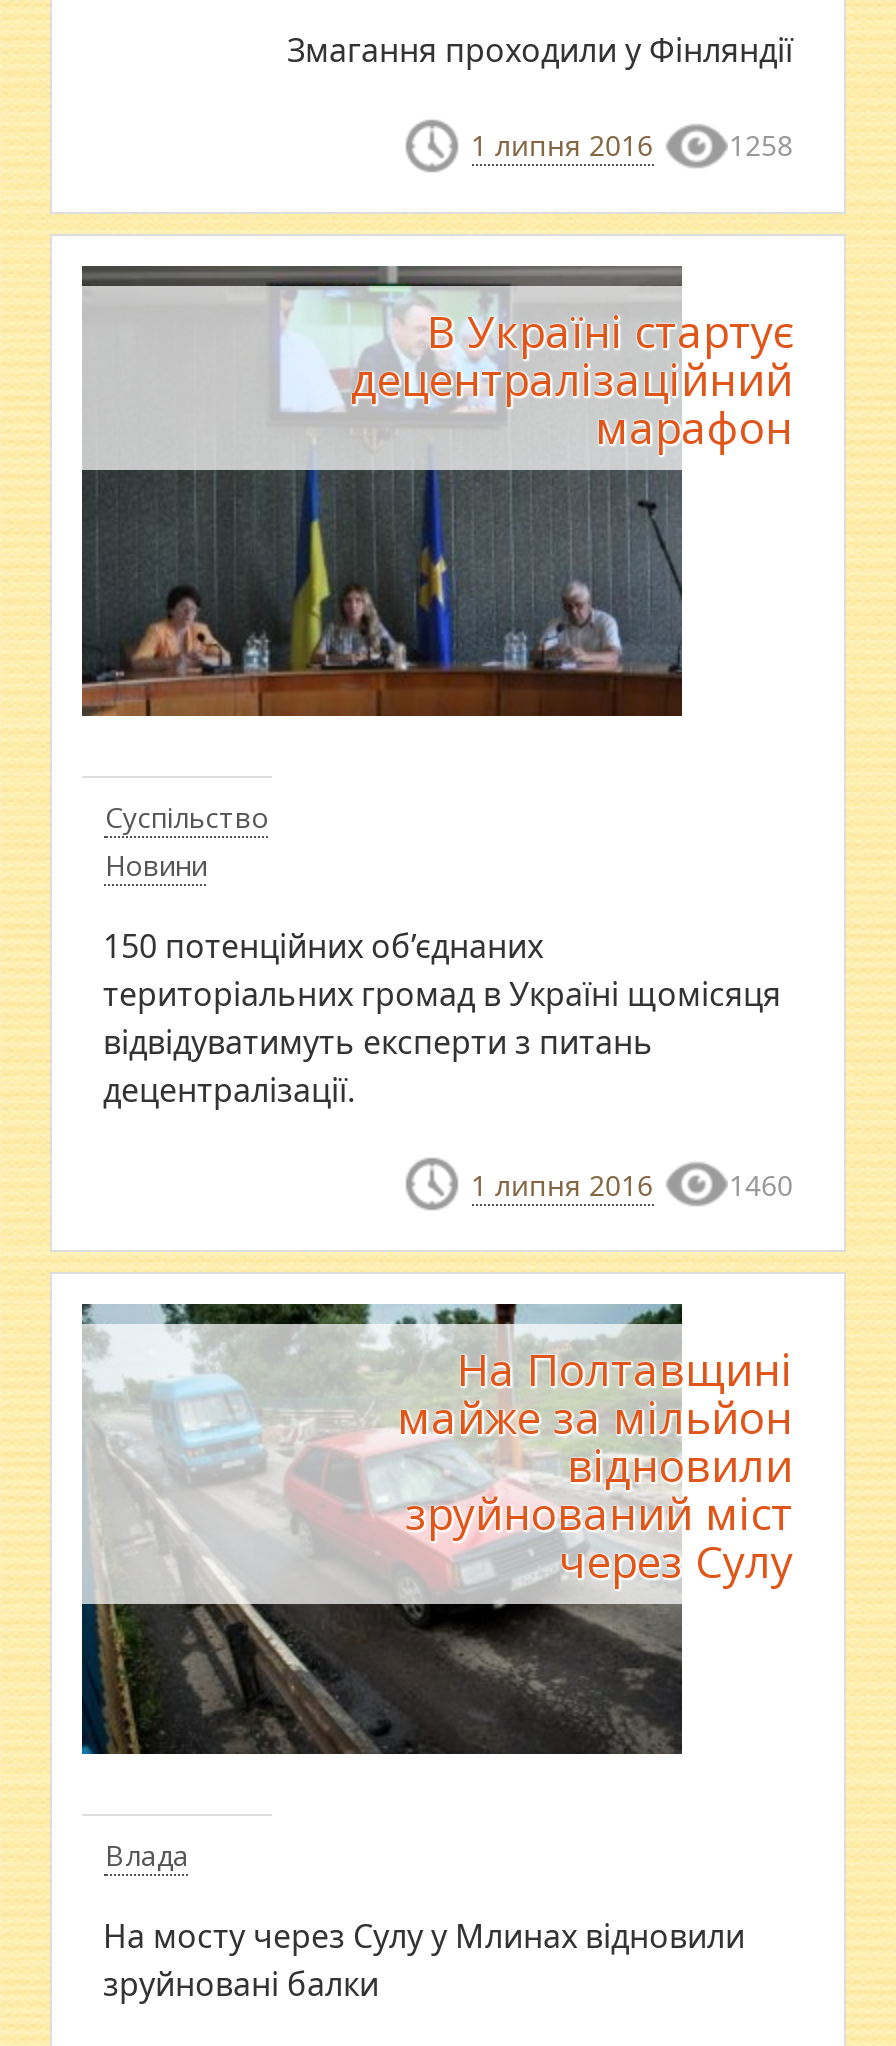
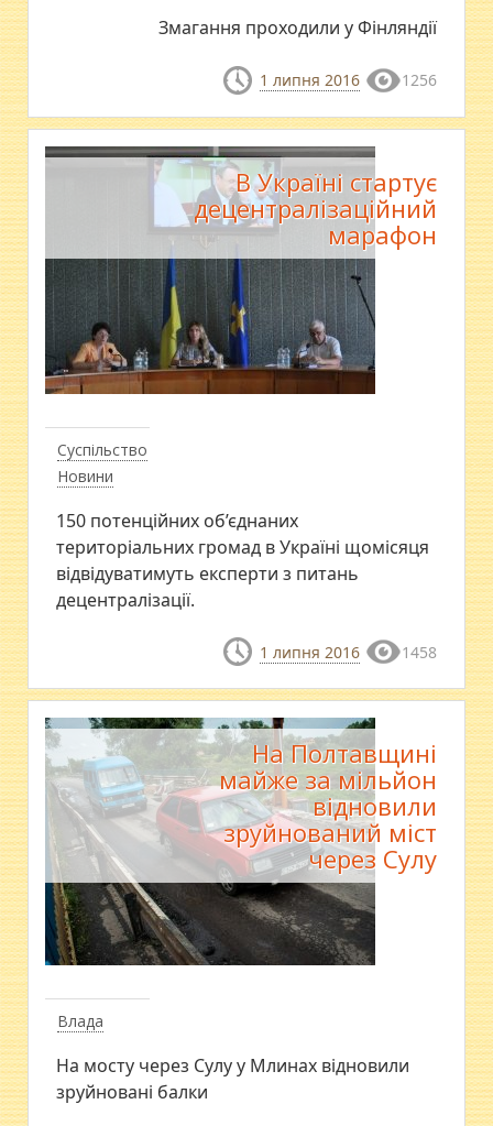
- 1 липня 2016 1258
+ 1 липня 2016 1256

- 1 липня 2016 1460
+ 1 липня 2016 1458
